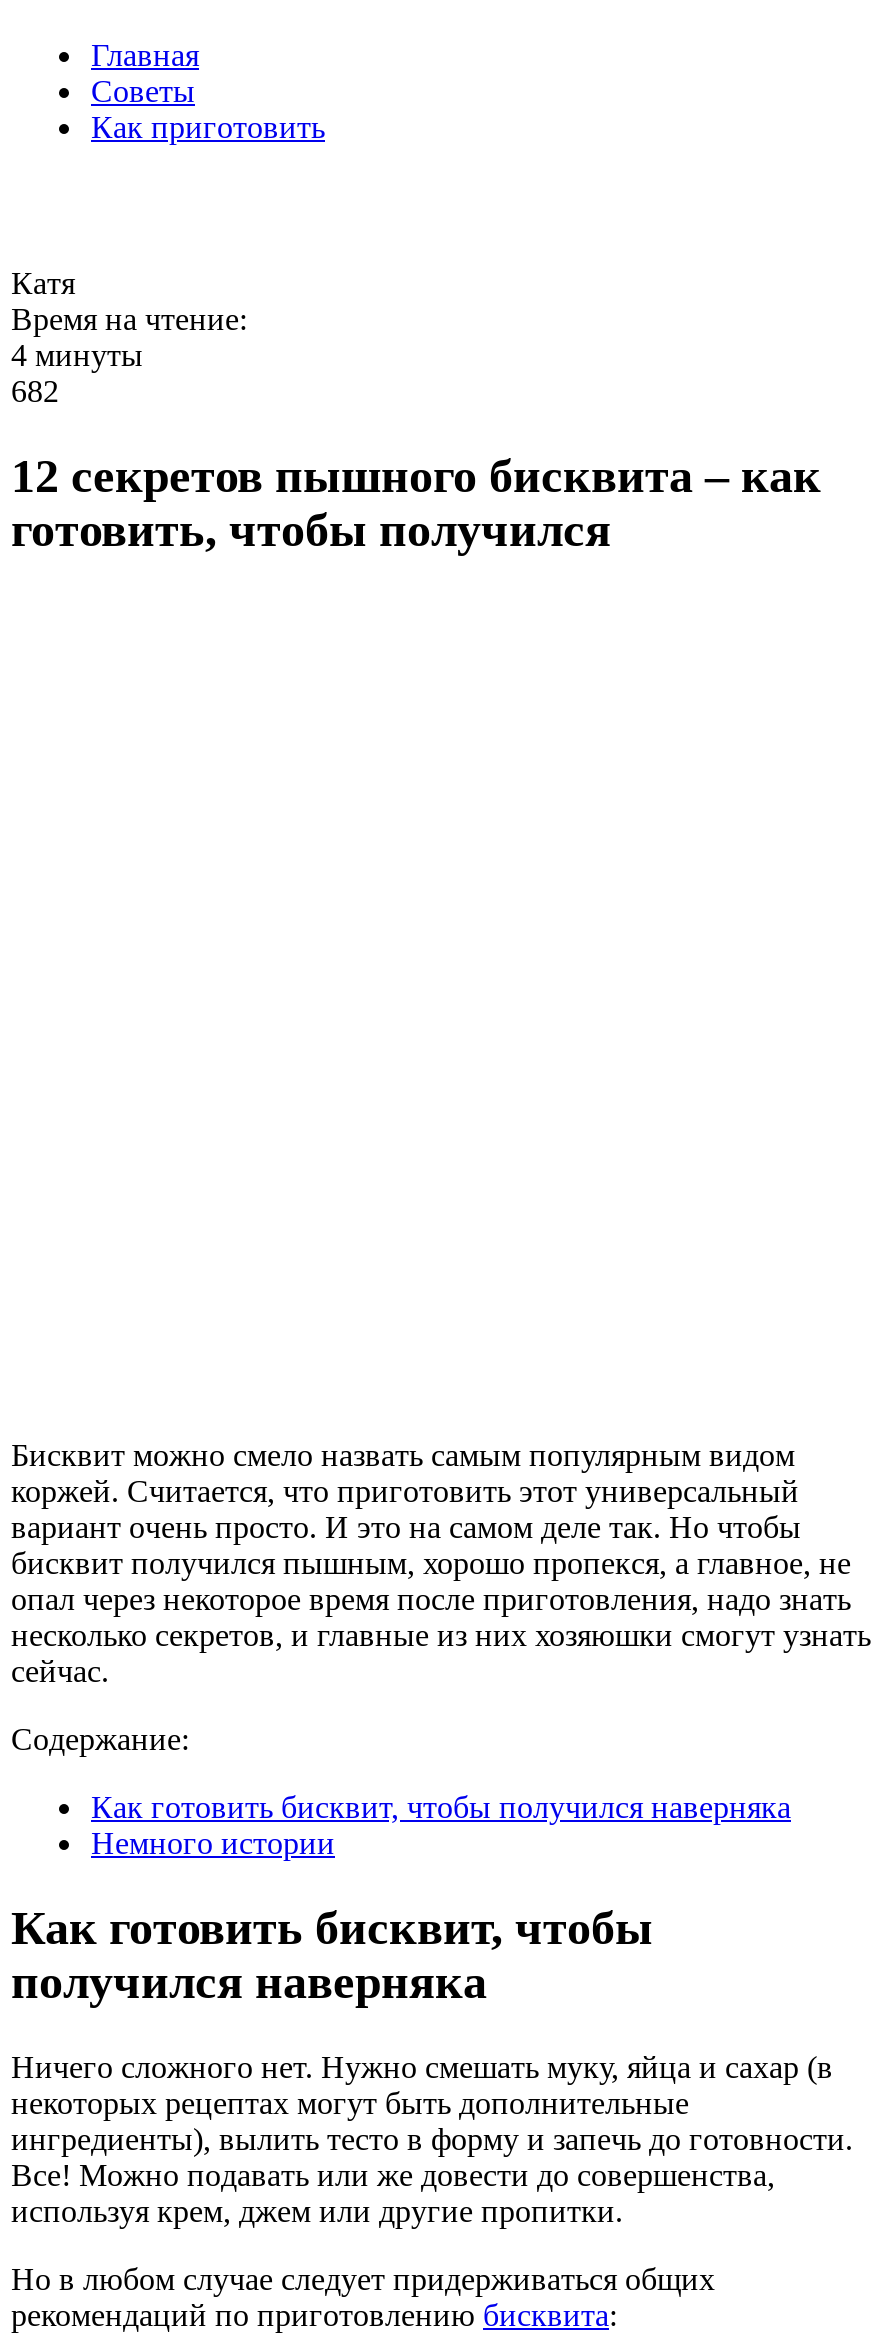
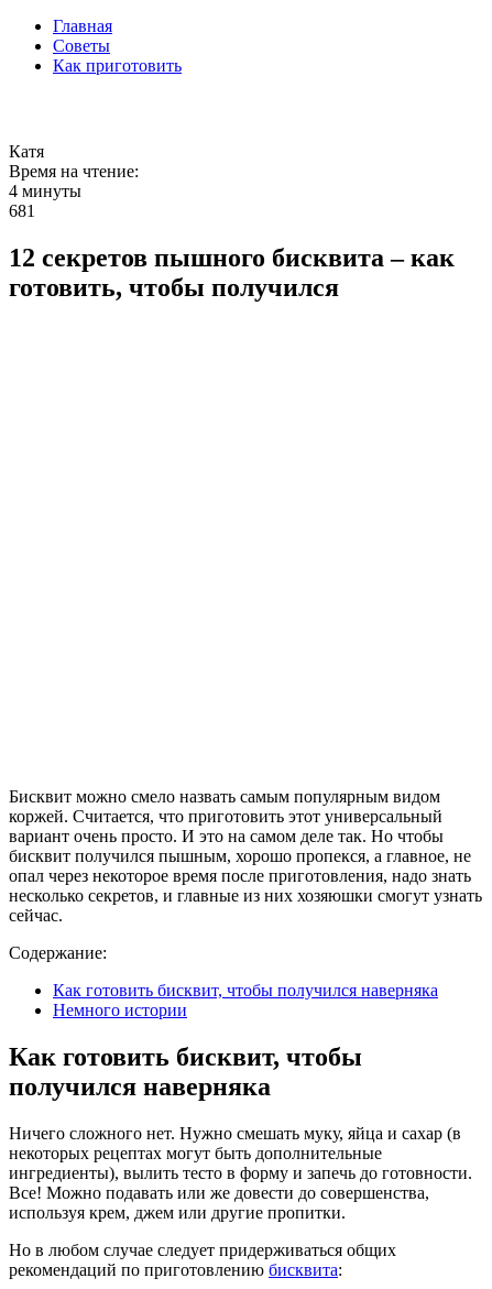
- 682
+ 681
